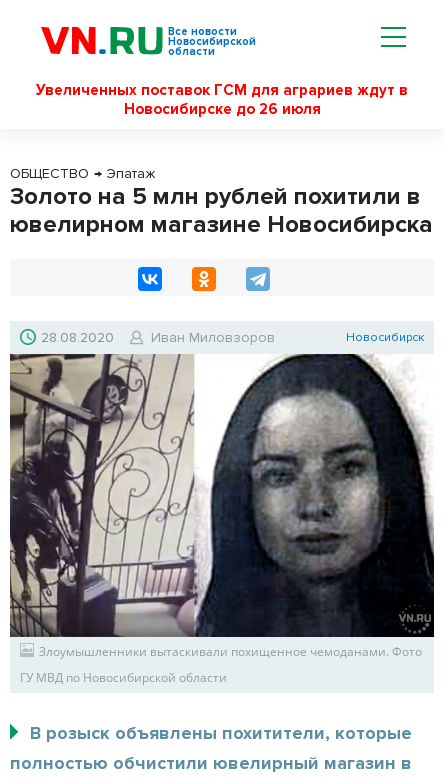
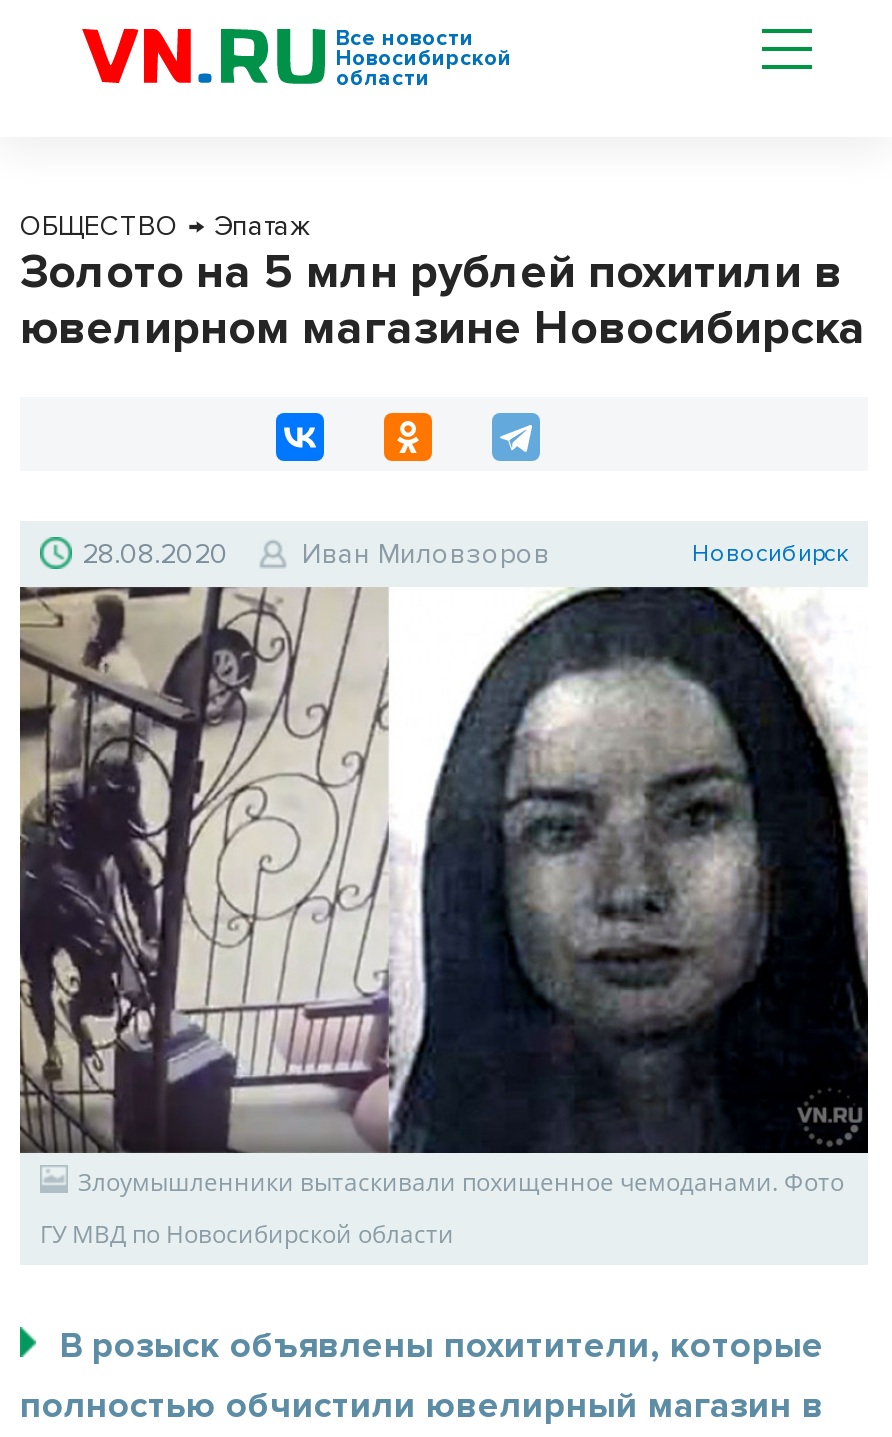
- Увеличенных поставок ГСМ для аграриев ждут в
- Новосибирске до 26 июля
